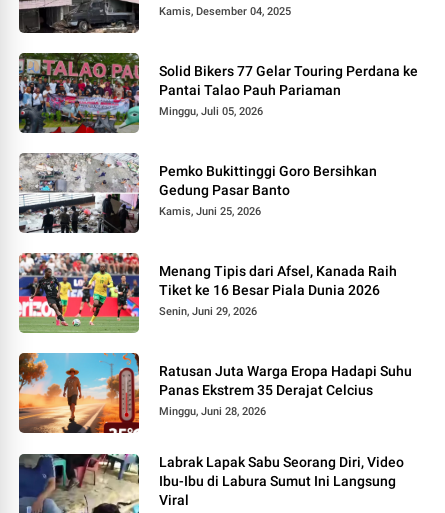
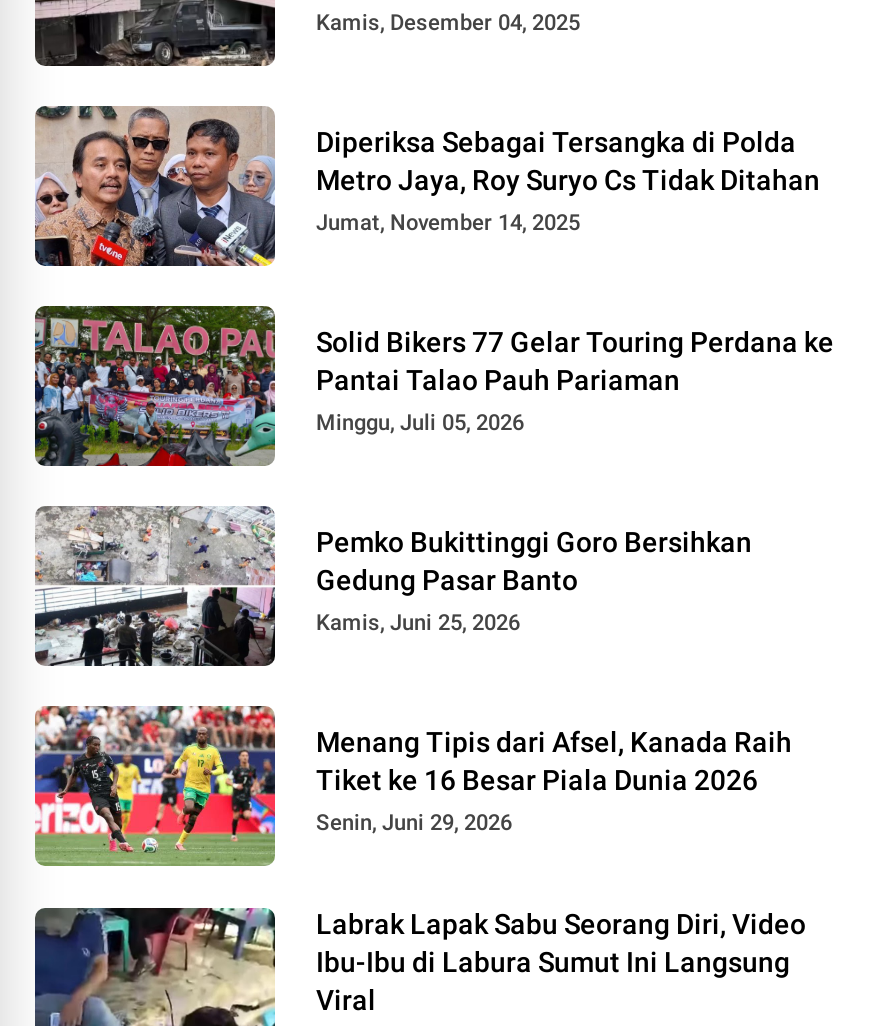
+ [image]
+ Diperiksa Sebagai Tersangka di Polda
+ Metro Jaya, Roy Suryo Cs Tidak Ditahan
+ Jumat, November 14, 2025

moved down: [image] | Solid Bikers 77 Gelar Touring Perdana ke | Pantai Talao Pauh Pariaman | ... | Tiket ke 16 Besar Piala Dunia 2026 | Senin, Juni 29, 2026

- [image]
- Ratusan Juta Warga Eropa Hadapi Suhu
- Panas Ekstrem 35 Derajat Celcius
- Minggu, Juni 28, 2026
